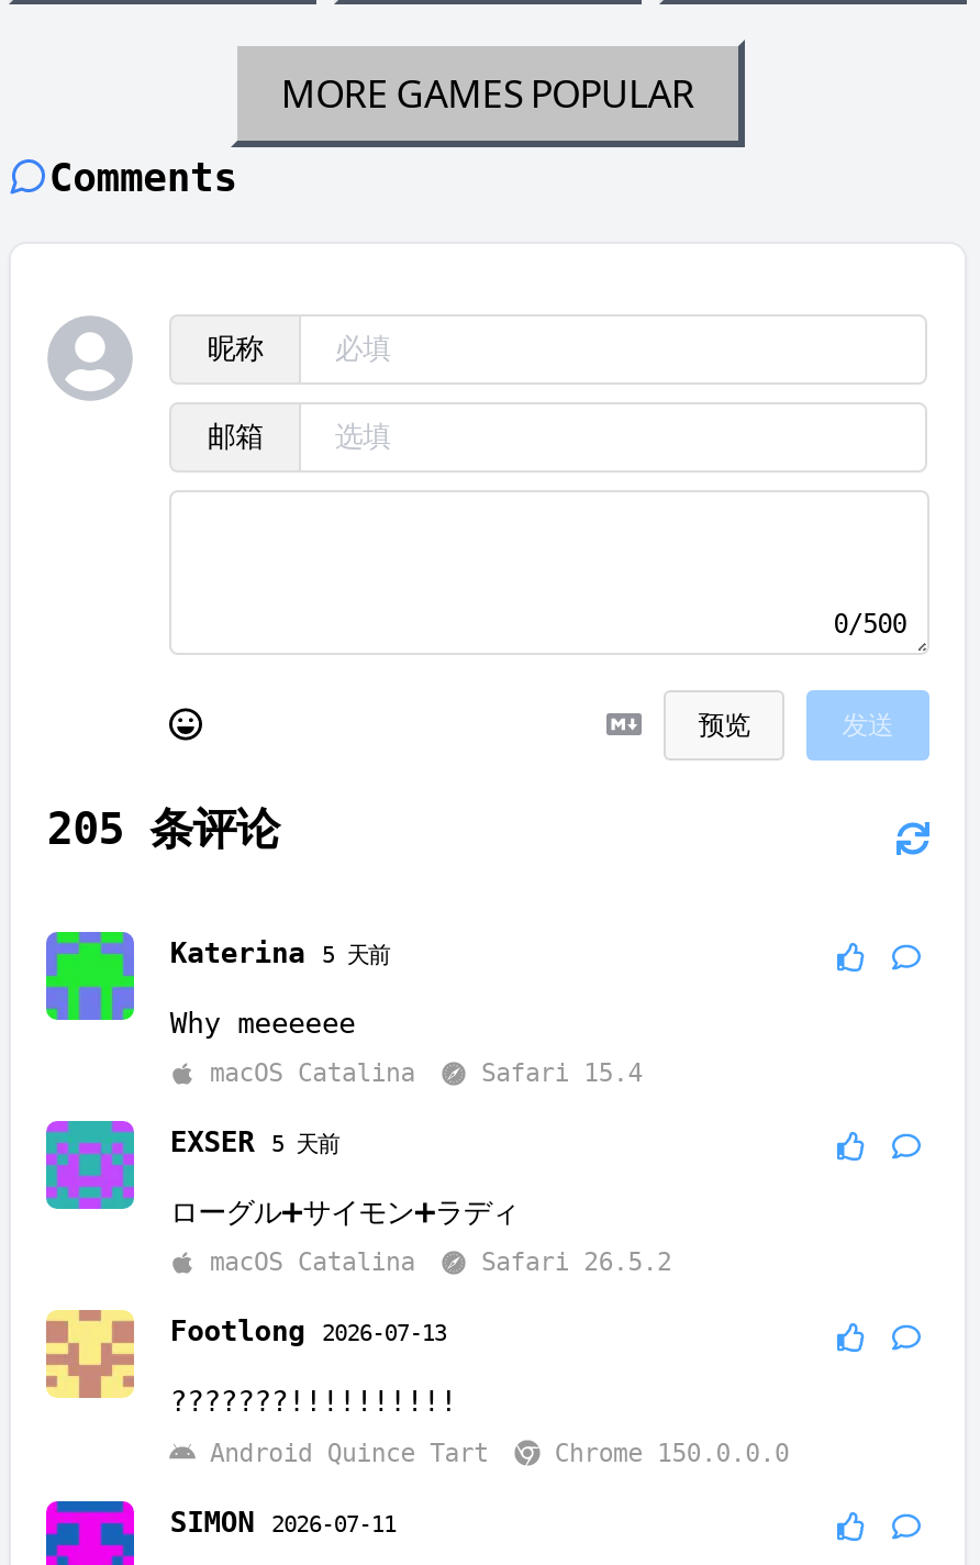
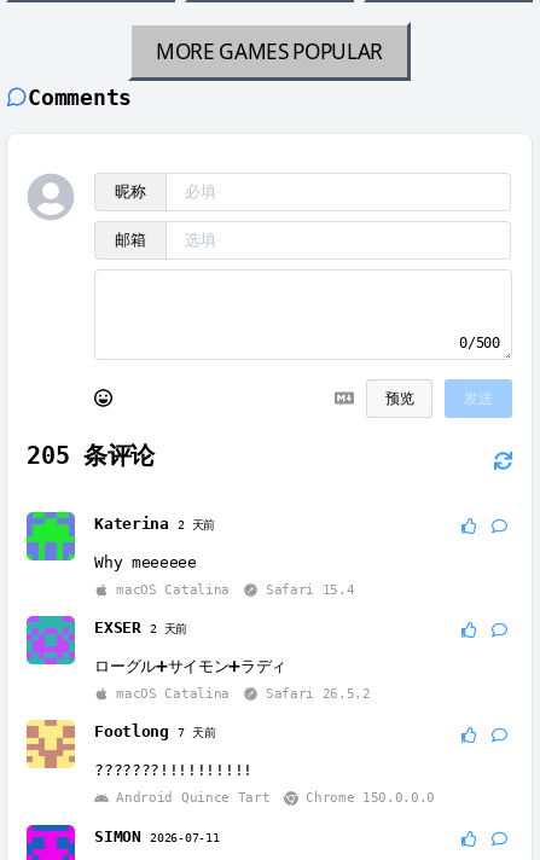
- Katerina 5 天前
+ Katerina 2 天前

- EXSER 5 天前
+ EXSER 2 天前

- Footlong 2026-07-13
+ Footlong 7 天前
